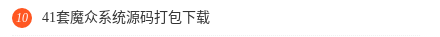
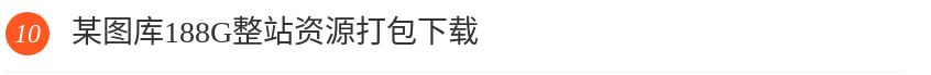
- 41套魔众系统源码打包下载
+ 某图库188G整站资源打包下载
